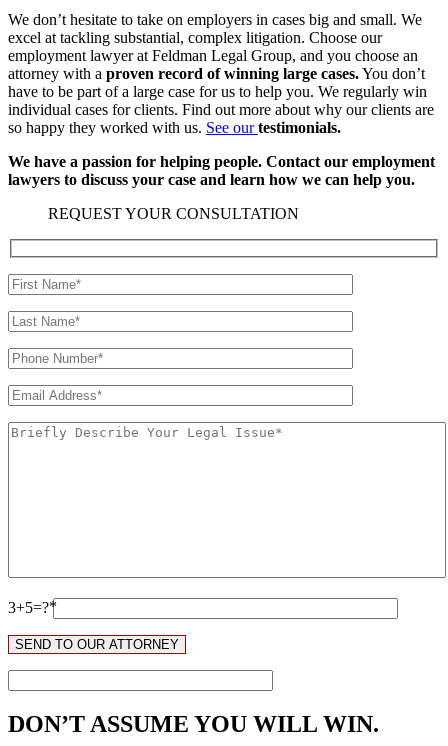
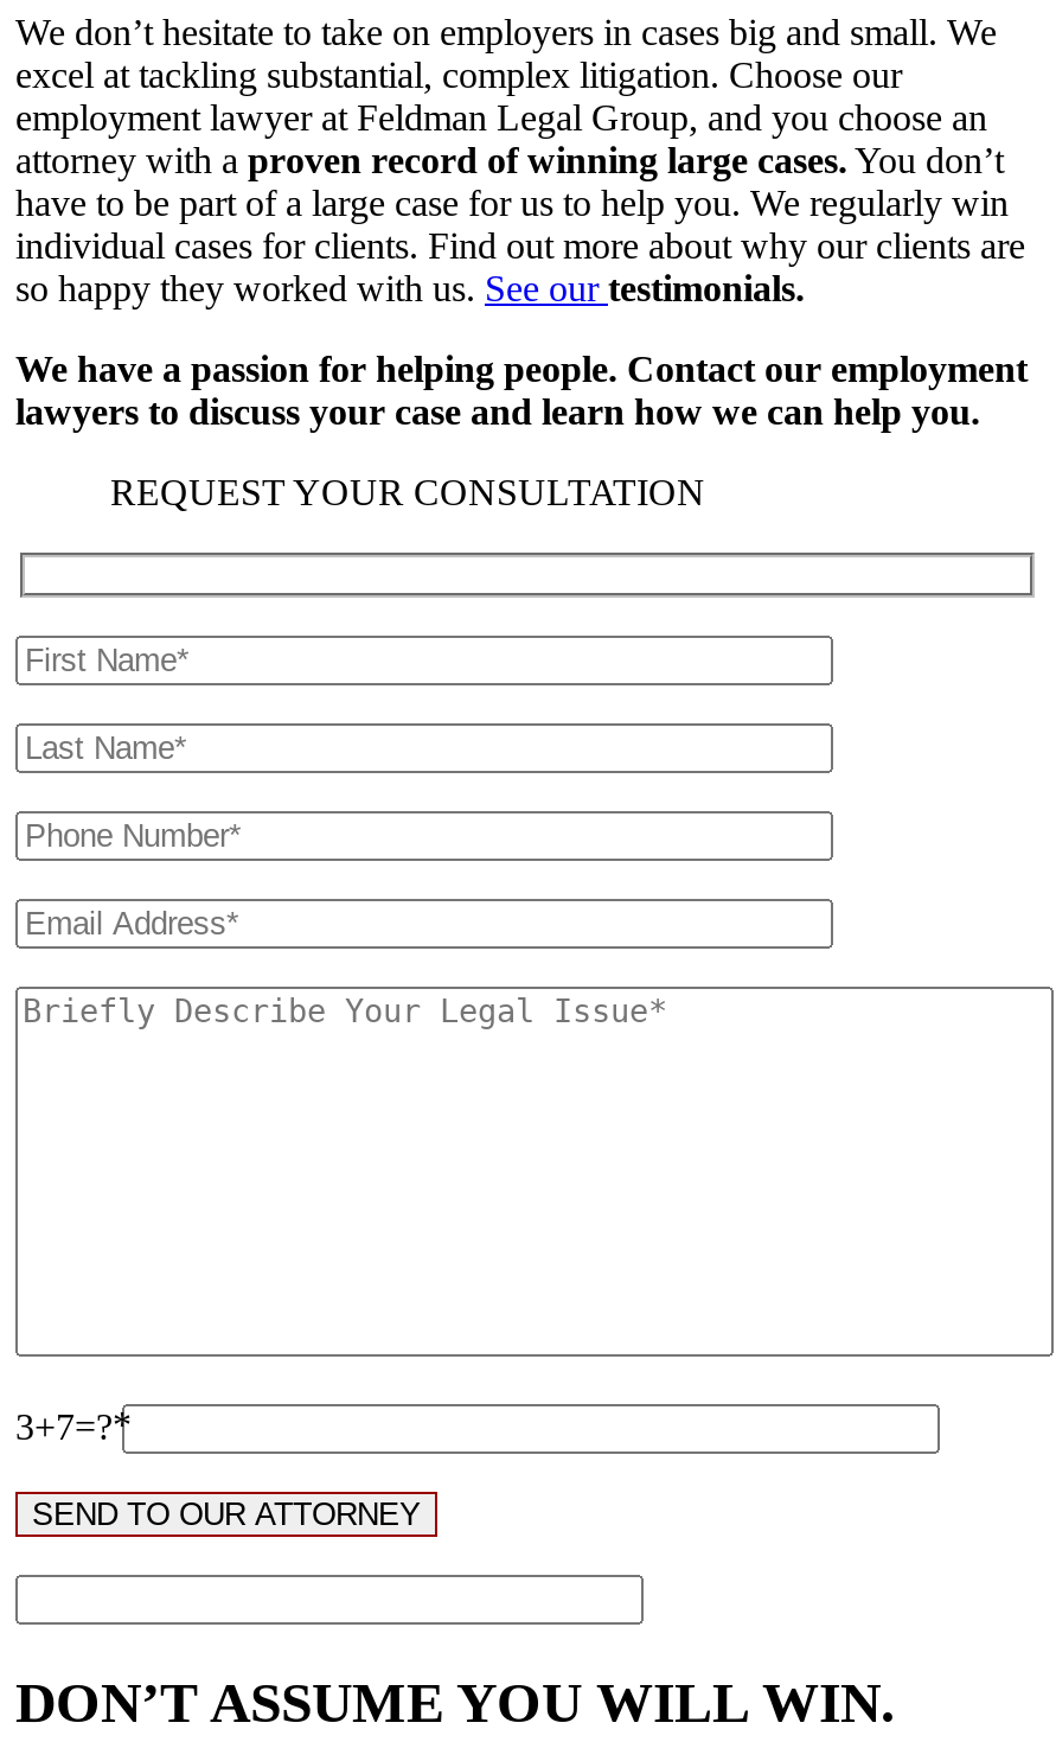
- 3+5=?
+ 3+7=?
